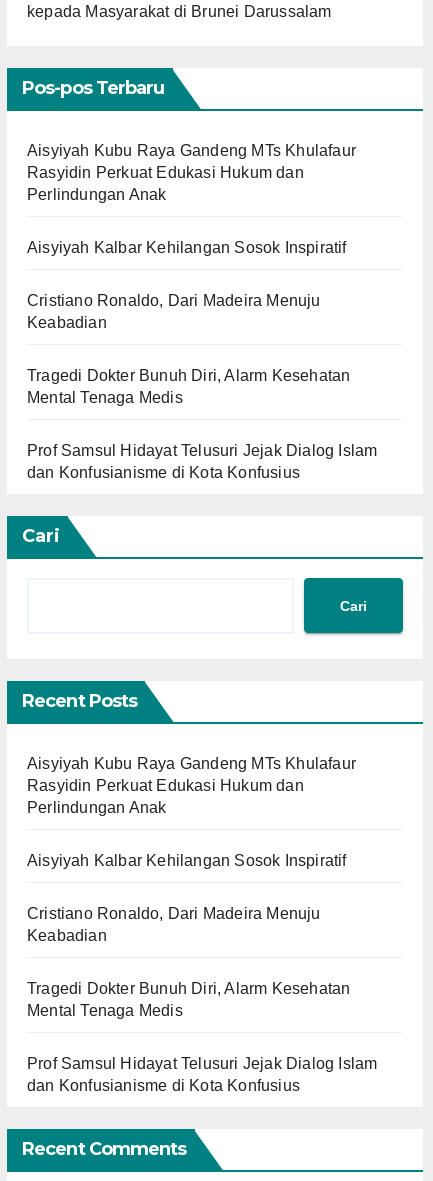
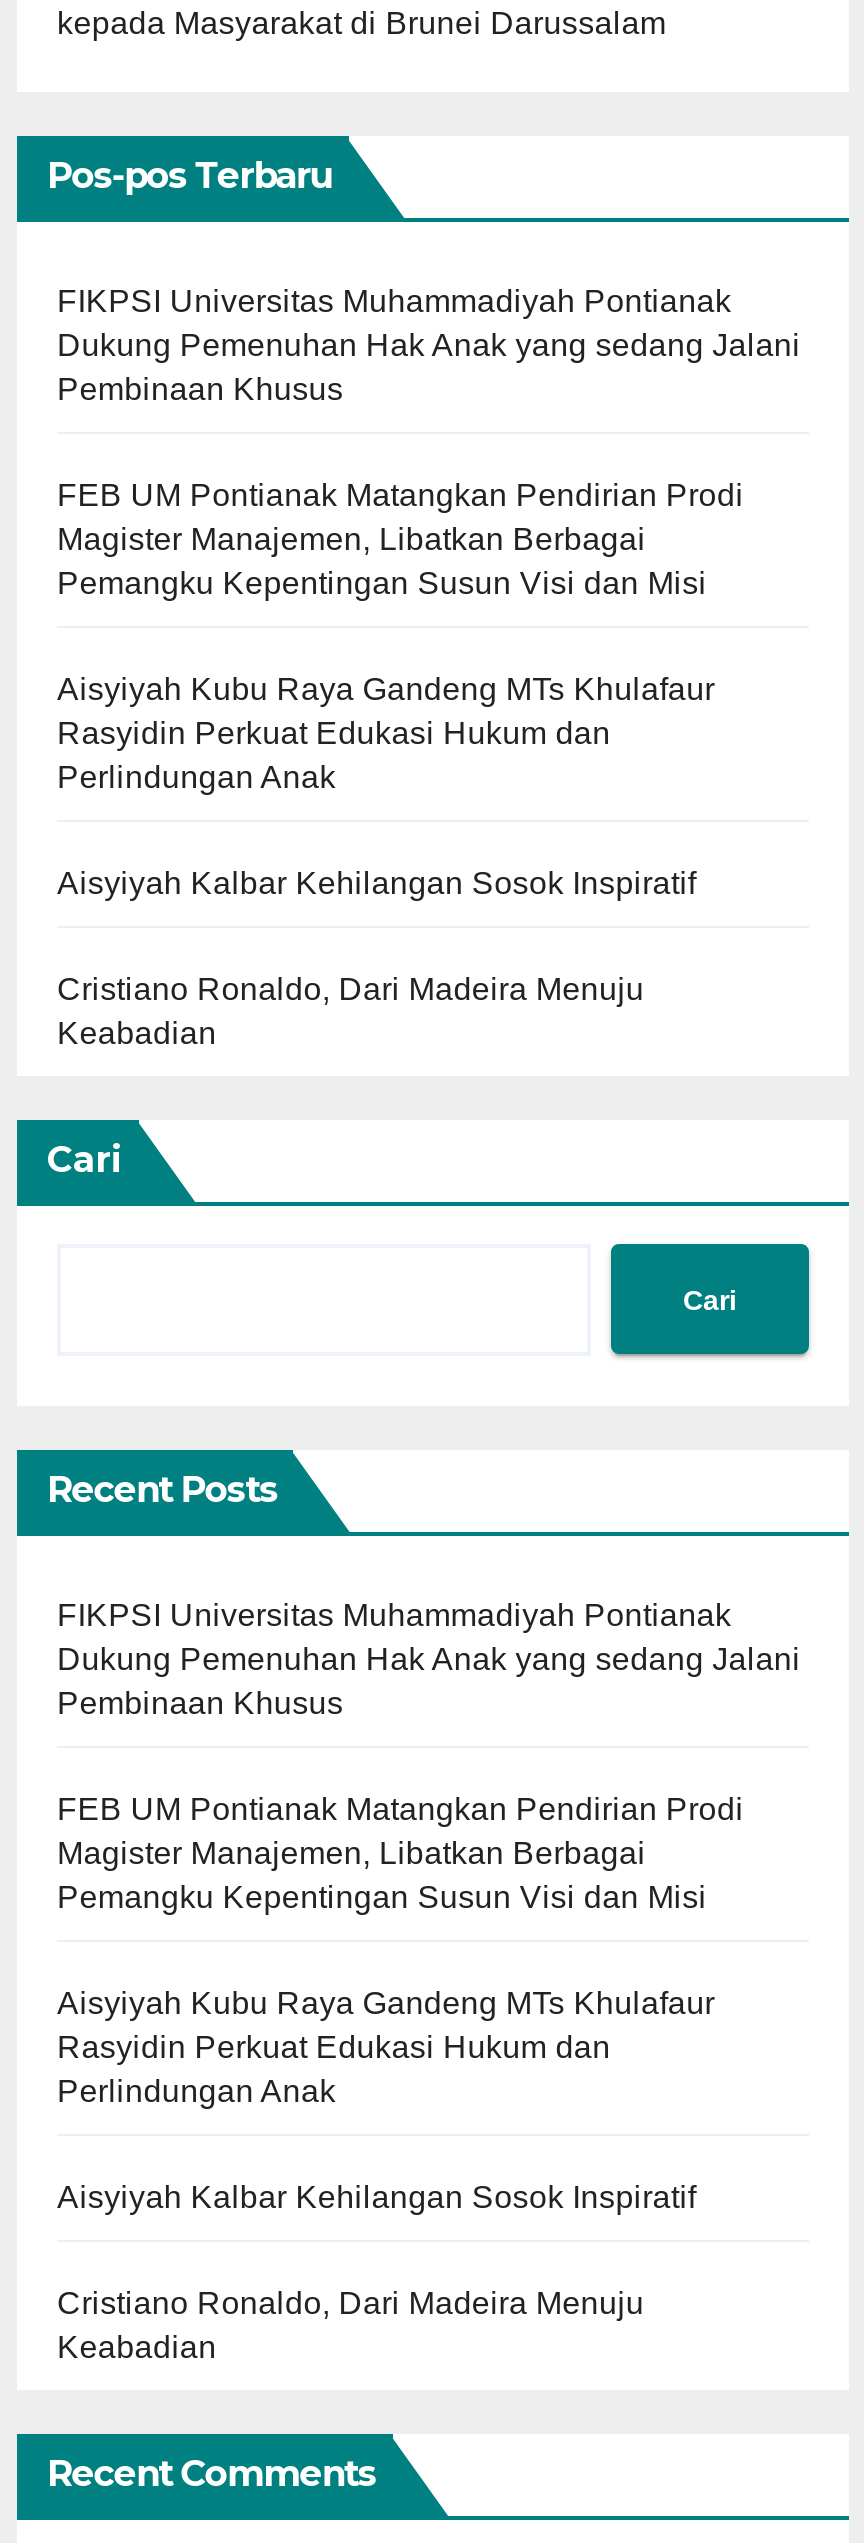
+ FIKPSI Universitas Muhammadiyah Pontianak
+ Dukung Pemenuhan Hak Anak yang sedang Jalani
+ Pembinaan Khusus
+ FEB UM Pontianak Matangkan Pendirian Prodi
+ Magister Manajemen, Libatkan Berbagai
+ Pemangku Kepentingan Susun Visi dan Misi

moved down: Aisyiyah Kubu Raya Gandeng MTs Khulafaur | Rasyidin Perkuat Edukasi Hukum dan | Perlindungan Anak | Aisyiyah Kalbar Kehilangan Sosok Inspiratif | Cristiano Ronaldo, Dari Madeira Menuju | Keabadian

- Tragedi Dokter Bunuh Diri, Alarm Kesehatan
- Mental Tenaga Medis
- Prof Samsul Hidayat Telusuri Jejak Dialog Islam
- dan Konfusianisme di Kota Konfusius

+ FIKPSI Universitas Muhammadiyah Pontianak
+ Dukung Pemenuhan Hak Anak yang sedang Jalani
+ Pembinaan Khusus
+ FEB UM Pontianak Matangkan Pendirian Prodi
+ Magister Manajemen, Libatkan Berbagai
+ Pemangku Kepentingan Susun Visi dan Misi

moved down: Aisyiyah Kubu Raya Gandeng MTs Khulafaur | Rasyidin Perkuat Edukasi Hukum dan | Perlindungan Anak | Aisyiyah Kalbar Kehilangan Sosok Inspiratif | Cristiano Ronaldo, Dari Madeira Menuju | Keabadian

- Tragedi Dokter Bunuh Diri, Alarm Kesehatan
- Mental Tenaga Medis
- Prof Samsul Hidayat Telusuri Jejak Dialog Islam
- dan Konfusianisme di Kota Konfusius
